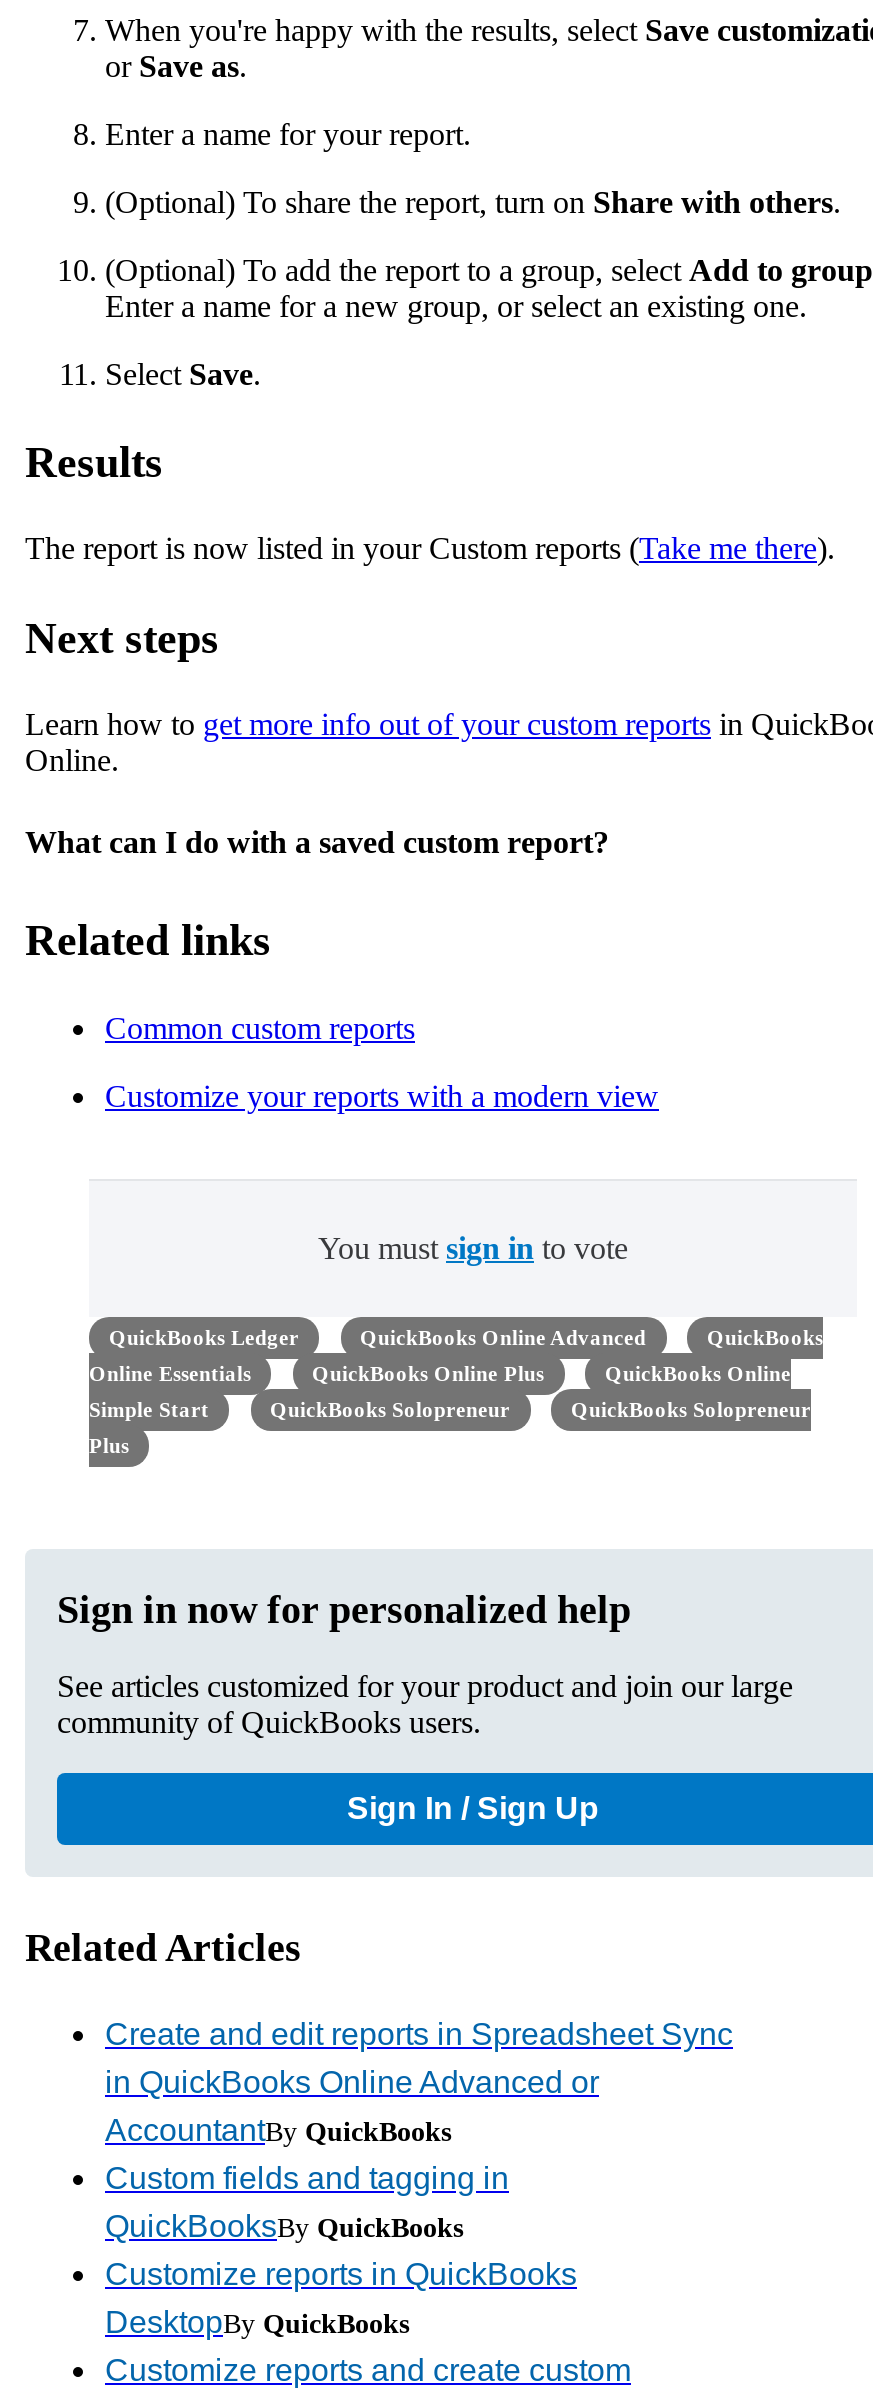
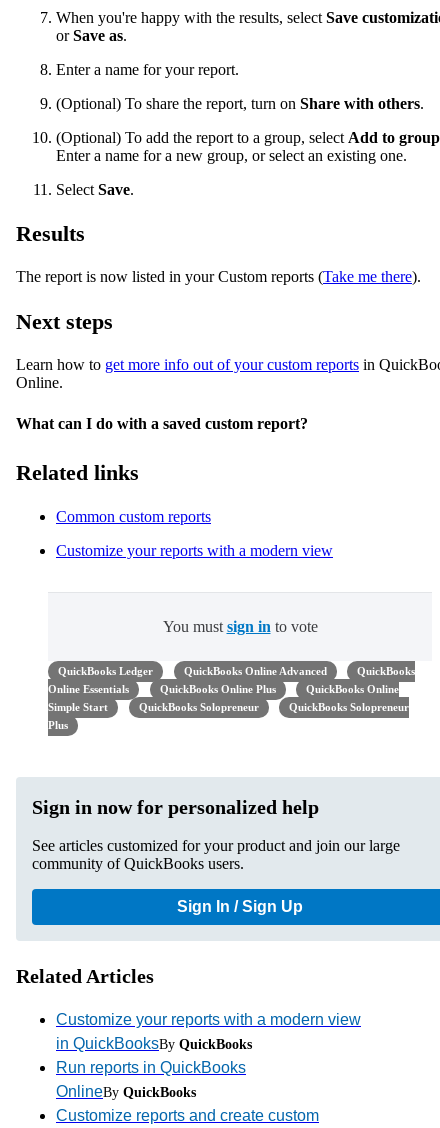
- Create and edit reports in Spreadsheet Sync
- in QuickBooks Online Advanced or
- AccountantBy QuickBooks
- Custom fields and tagging in
- QuickBooksBy QuickBooks
- Customize reports in QuickBooks
- DesktopBy QuickBooks
+ Customize your reports with a modern view
+ in QuickBooksBy QuickBooks
+ Run reports in QuickBooks
+ OnlineBy QuickBooks
